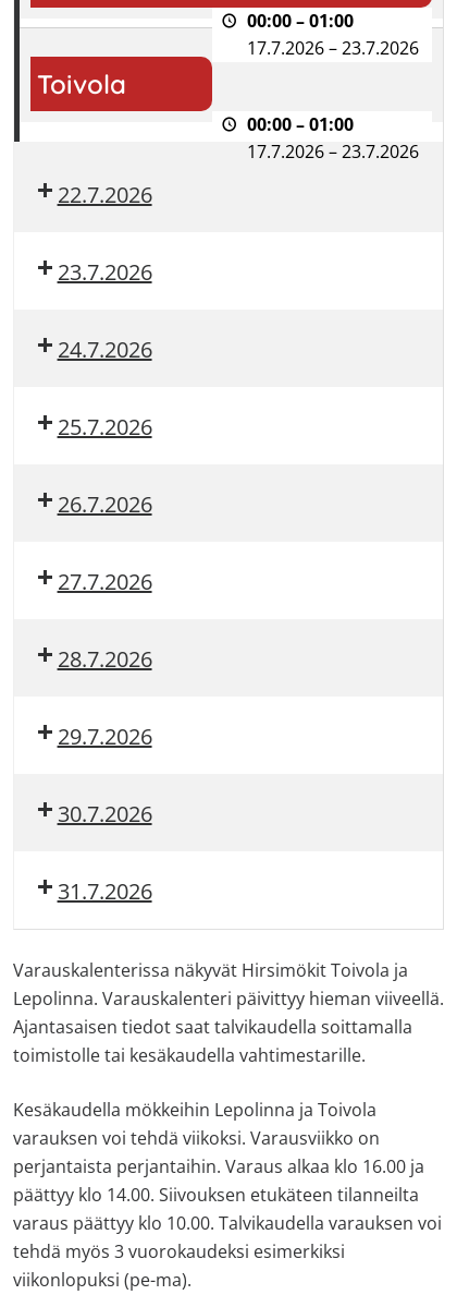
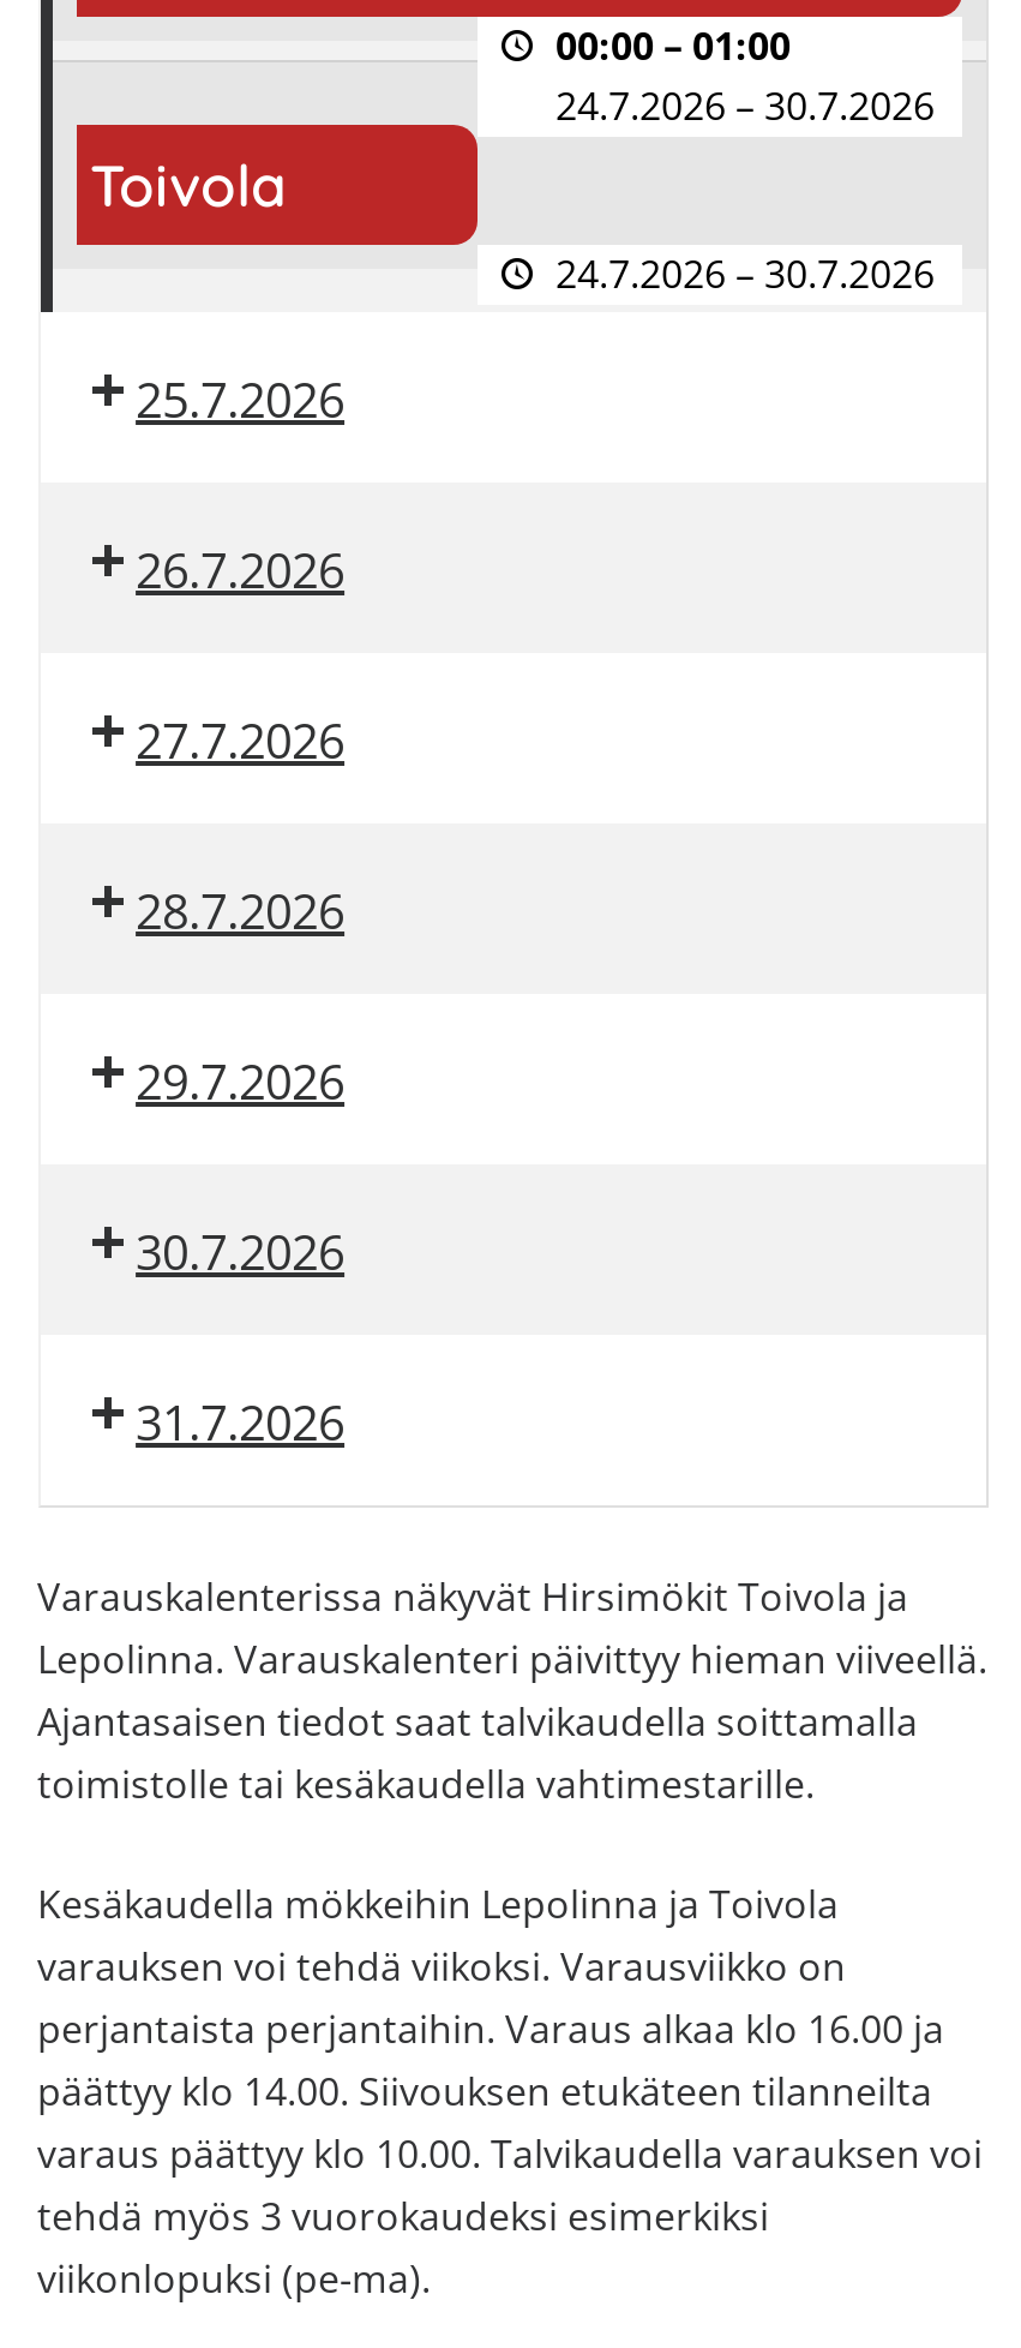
- 17.7.2026 – 23.7.2026
+ 24.7.2026 – 30.7.2026

- 00:00 –01:00
- 17.7.2026 – 23.7.2026
- 22.7.2026
- 23.7.2026
- 24.7.2026
+ 24.7.2026 – 30.7.2026
